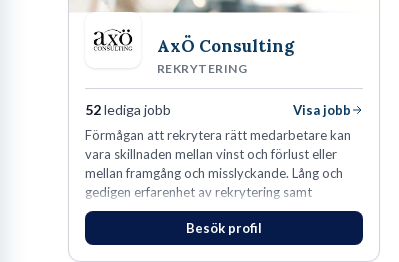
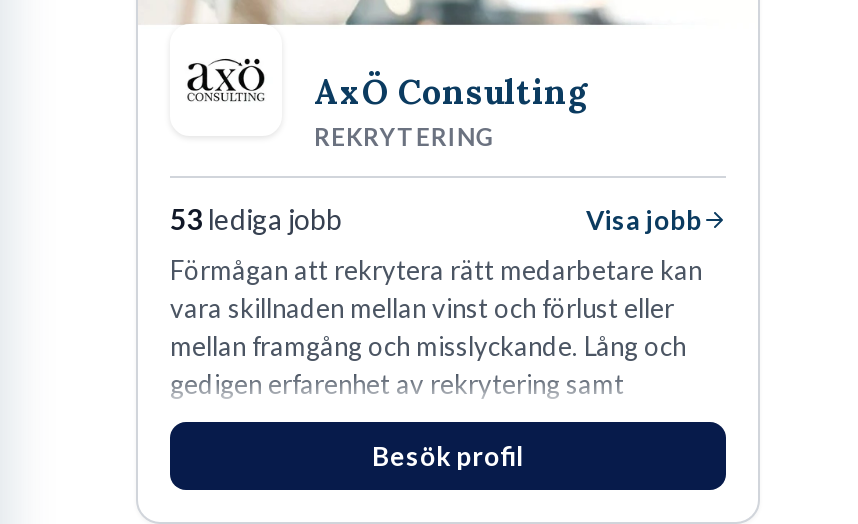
- 52 lediga jobb
+ 53 lediga jobb
